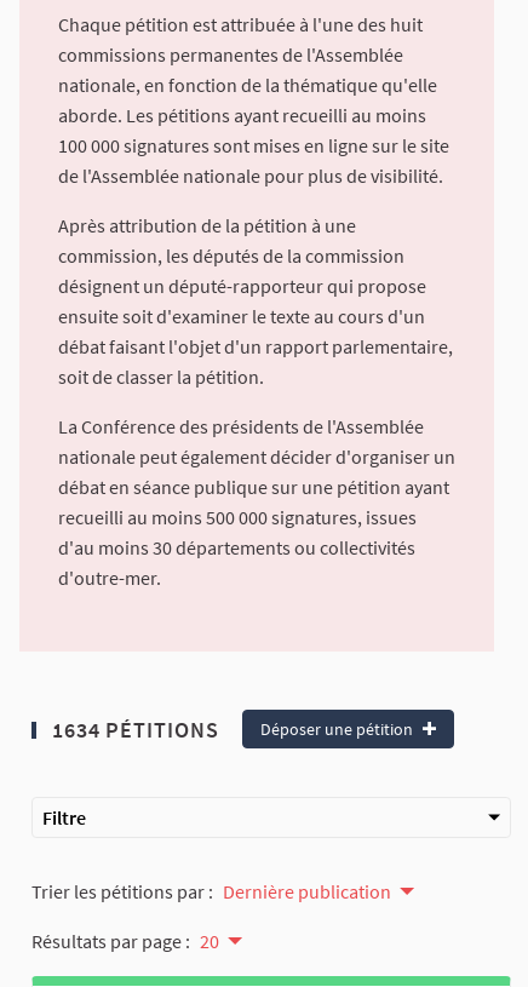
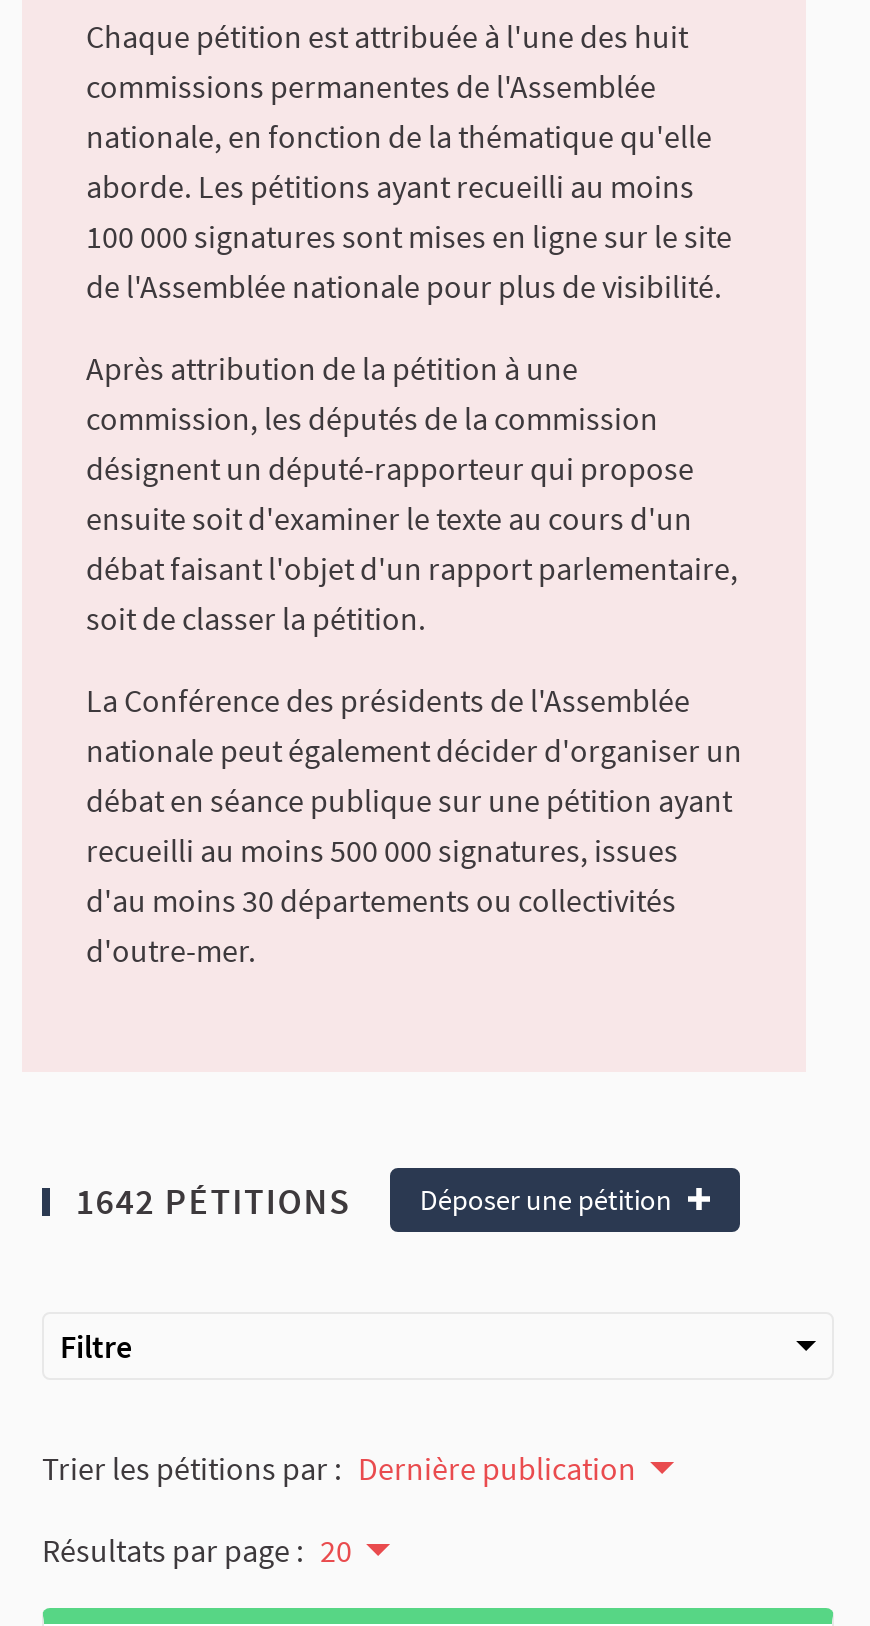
- 1634 PÉTITIONS Déposer une pétition
+ 1642 PÉTITIONS Déposer une pétition
